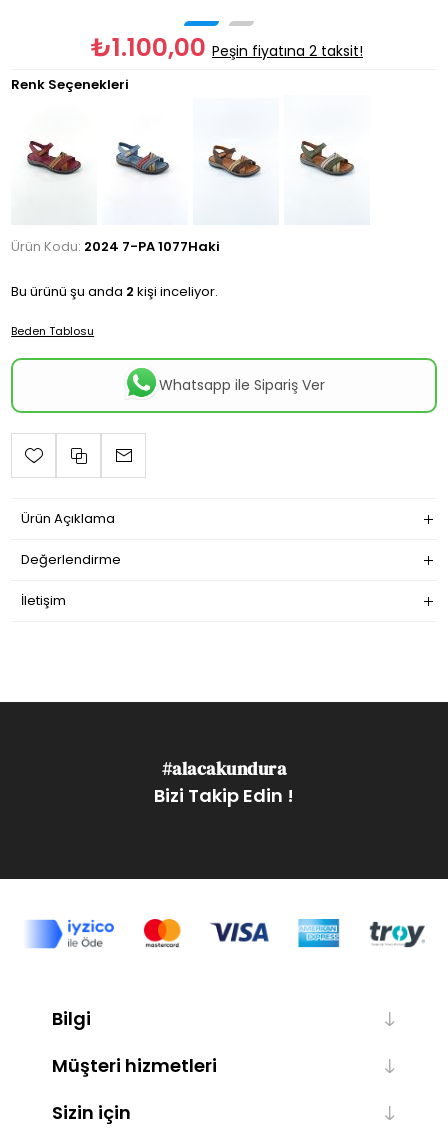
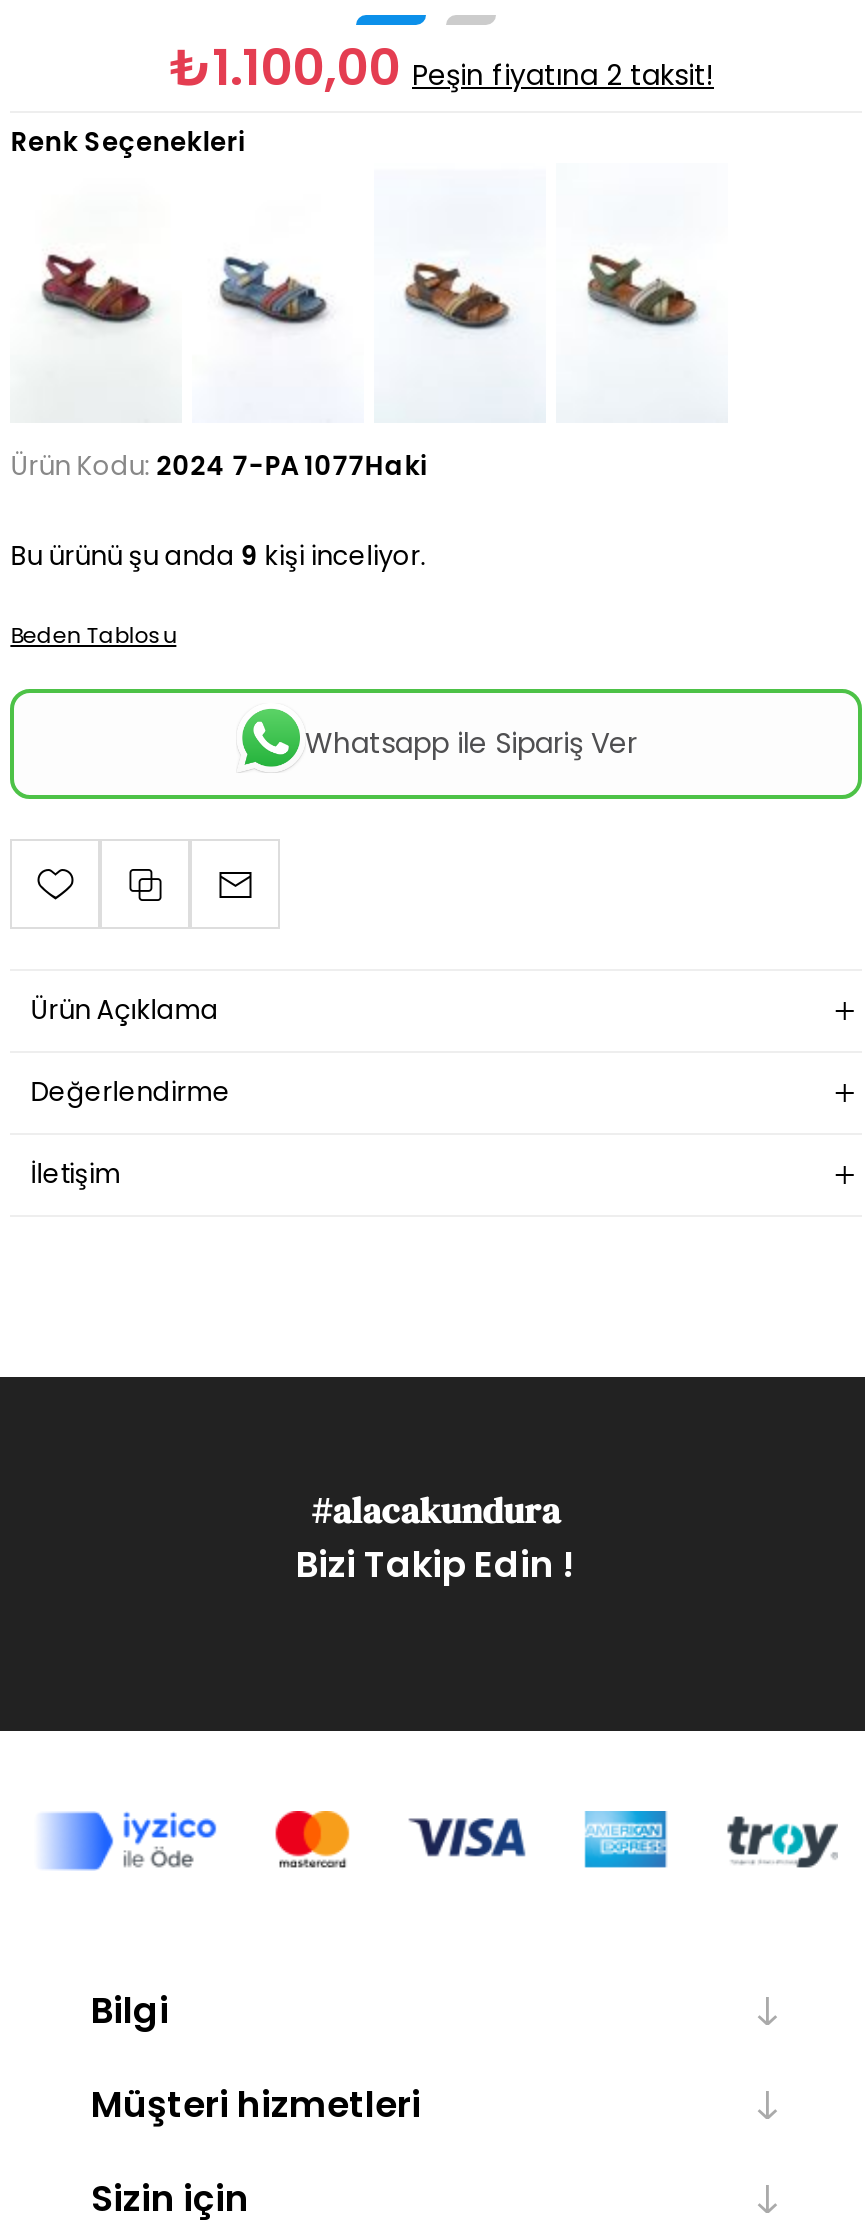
- Bu ürünü şu anda 2 kişi inceliyor.
+ Bu ürünü şu anda 9 kişi inceliyor.
